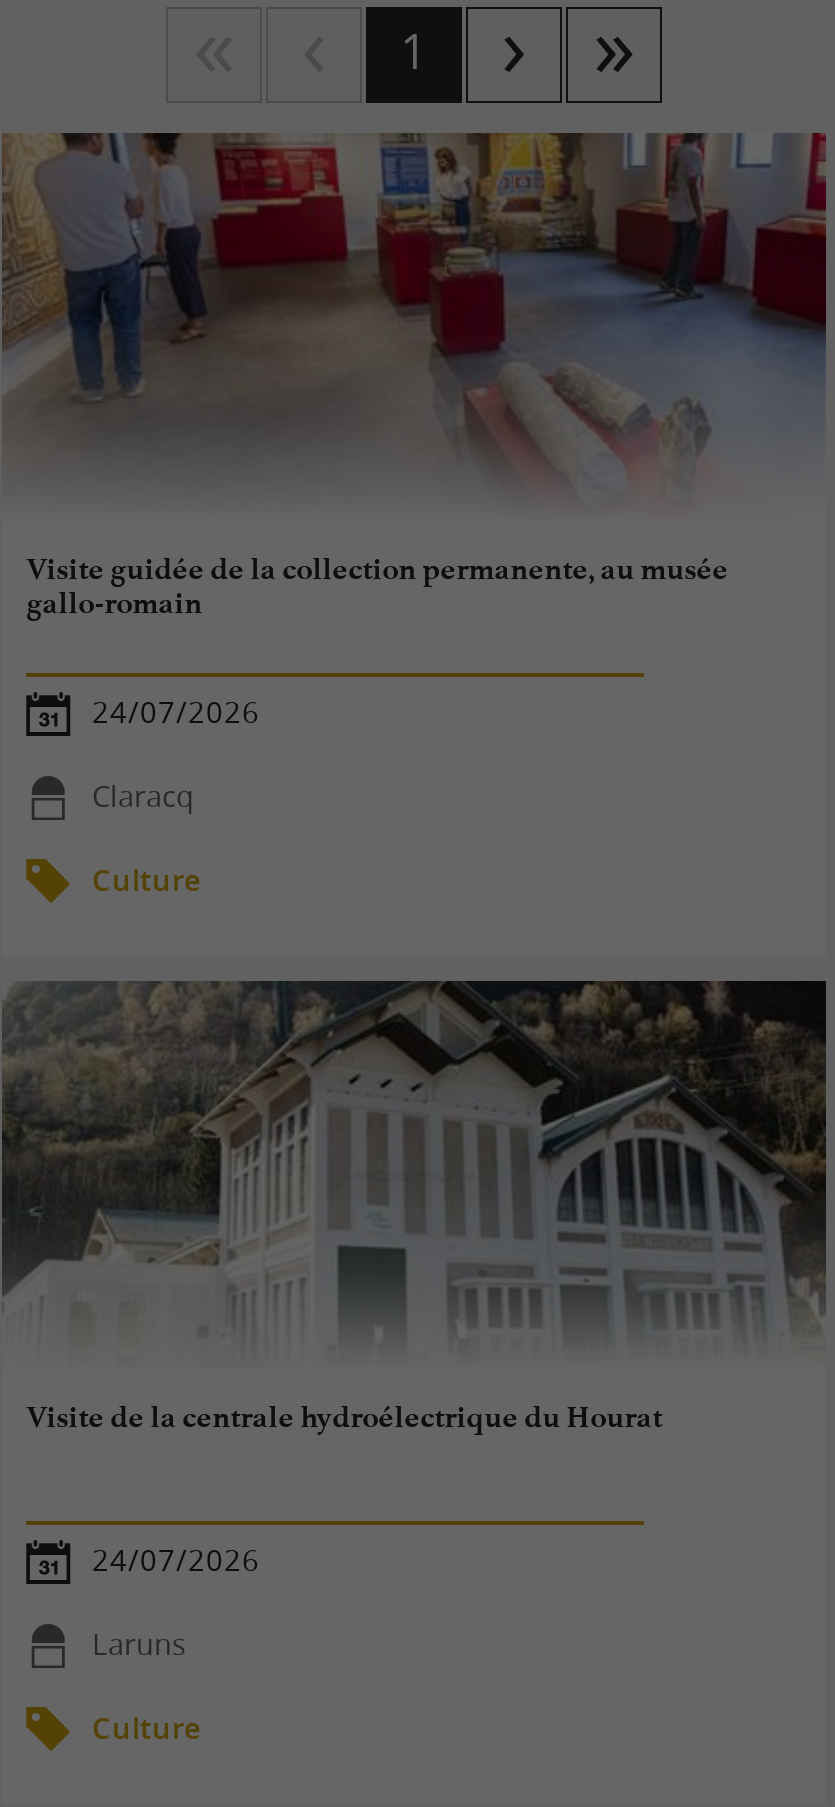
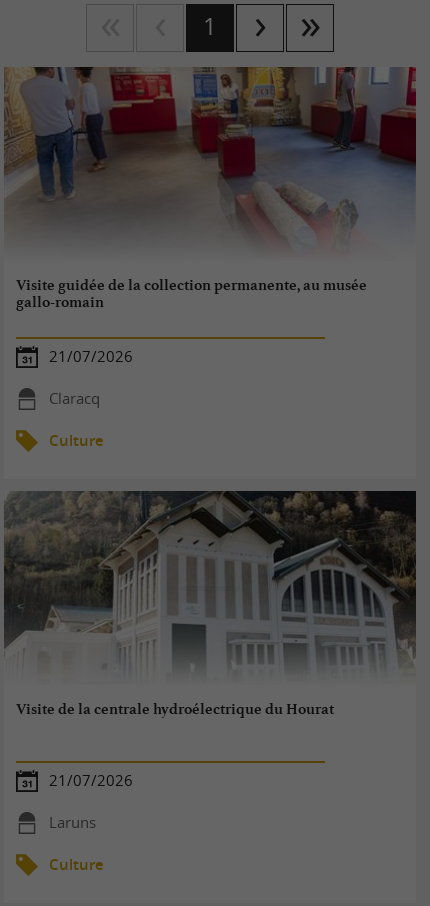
- 24/07/2026
+ 21/07/2026

- 24/07/2026
+ 21/07/2026
